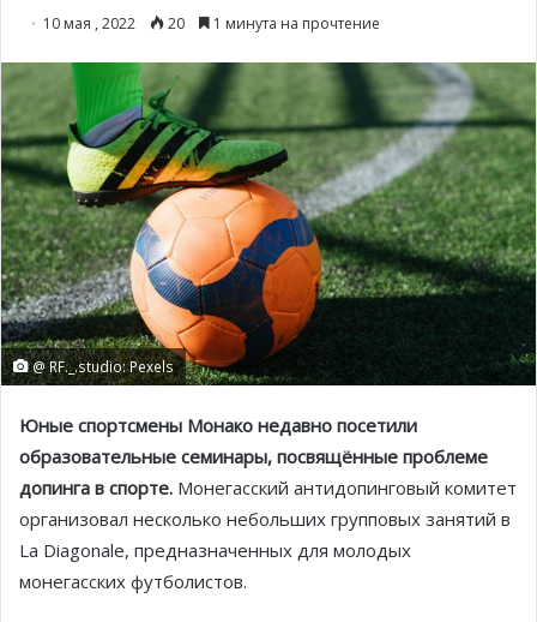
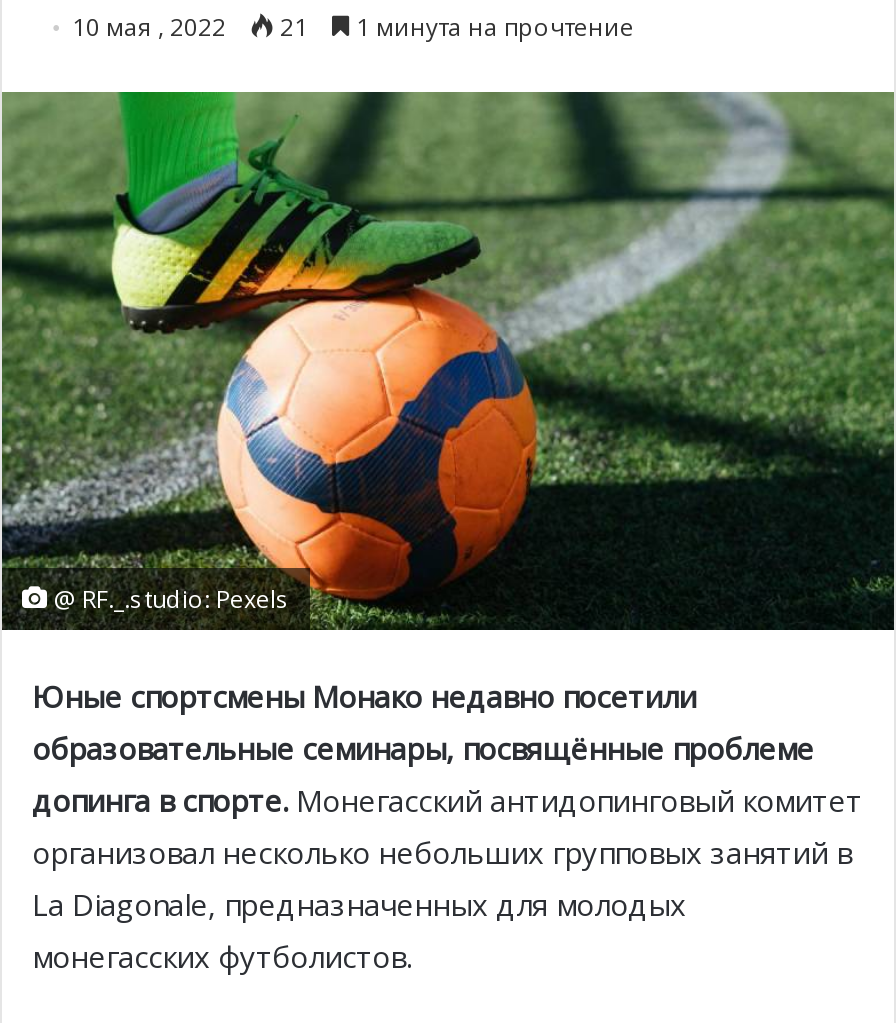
- 20
+ 21
